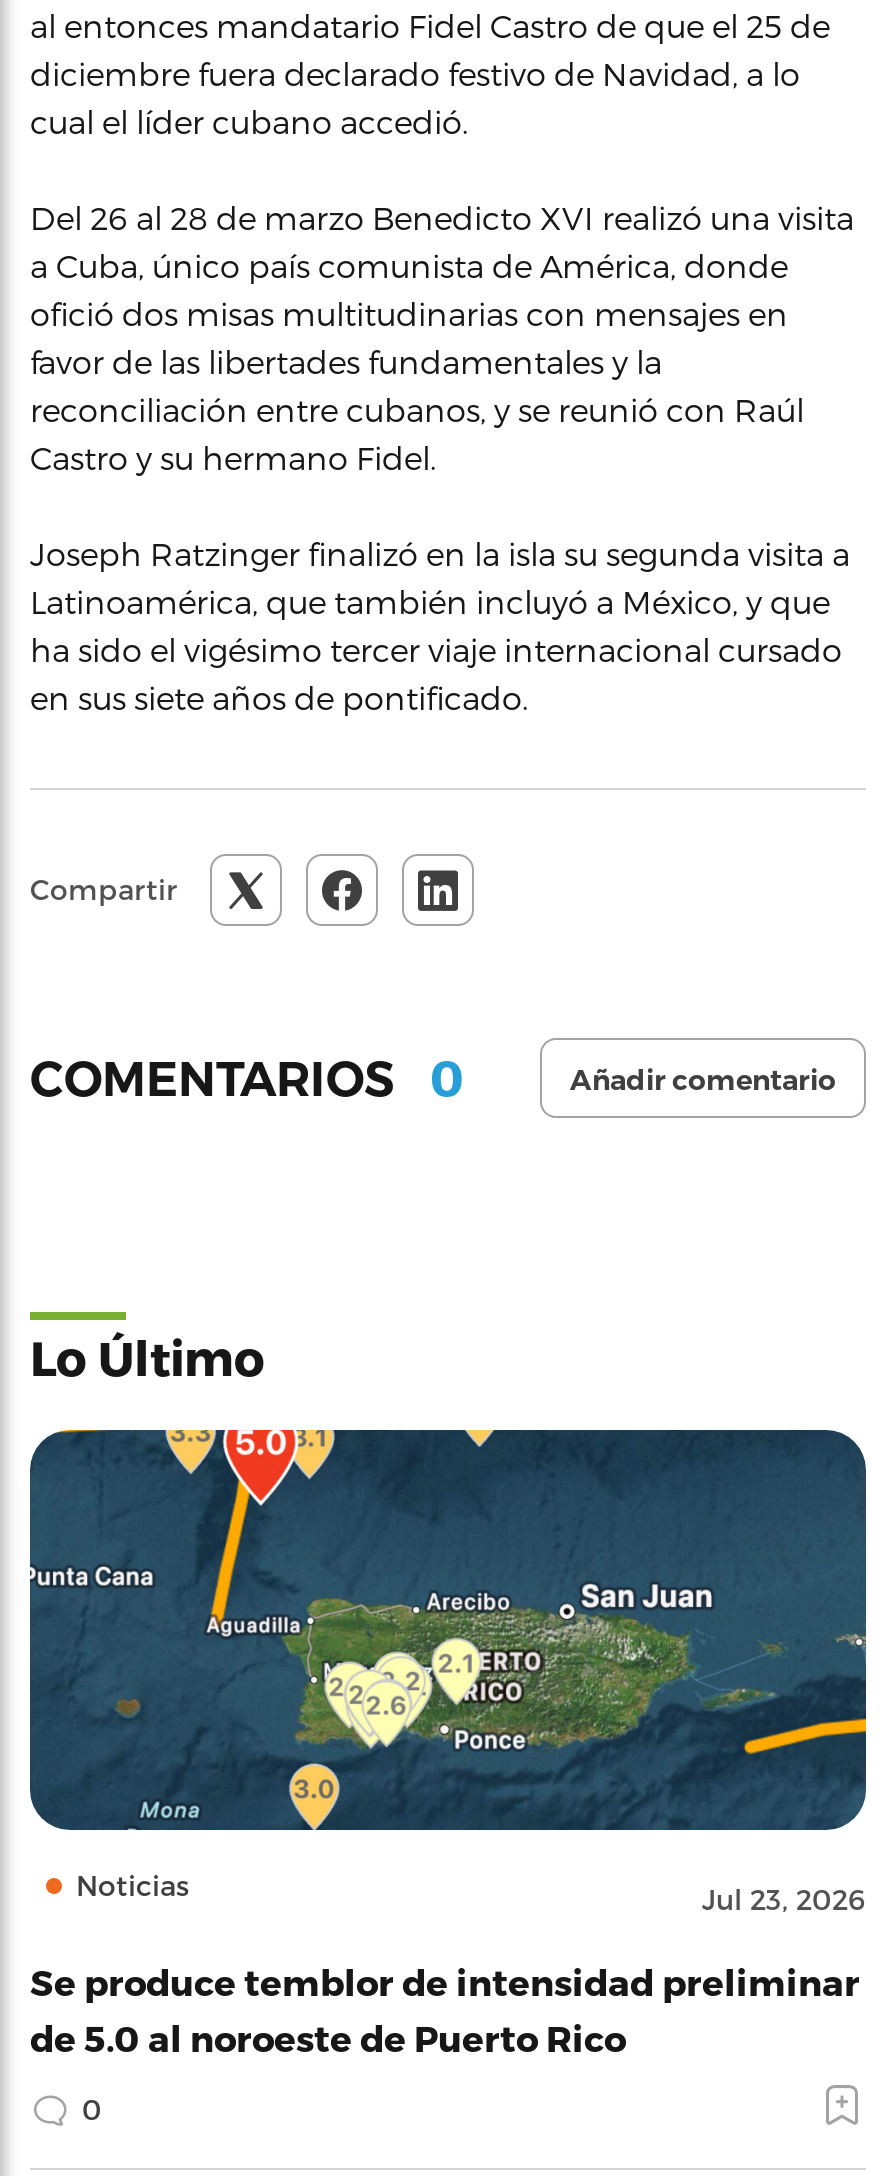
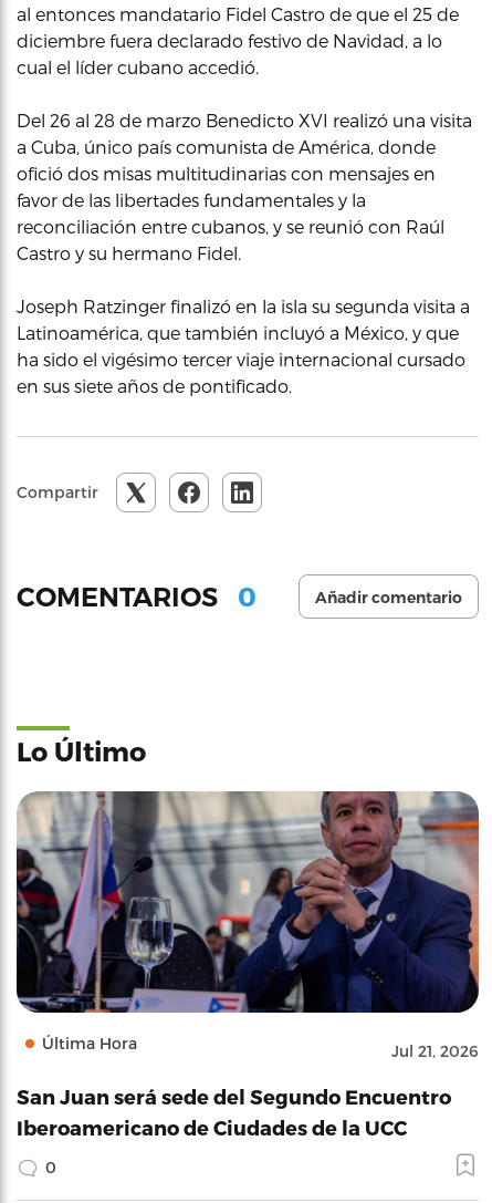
- [image]
- Noticias
- Jul 23, 2026
+ [image]
+ Última Hora
+ Jul 21, 2026

- Se produce temblor de intensidad preliminar
- de 5.0 al noroeste de Puerto Rico
+ San Juan será sede del Segundo Encuentro
+ Iberoamericano de Ciudades de la UCC
